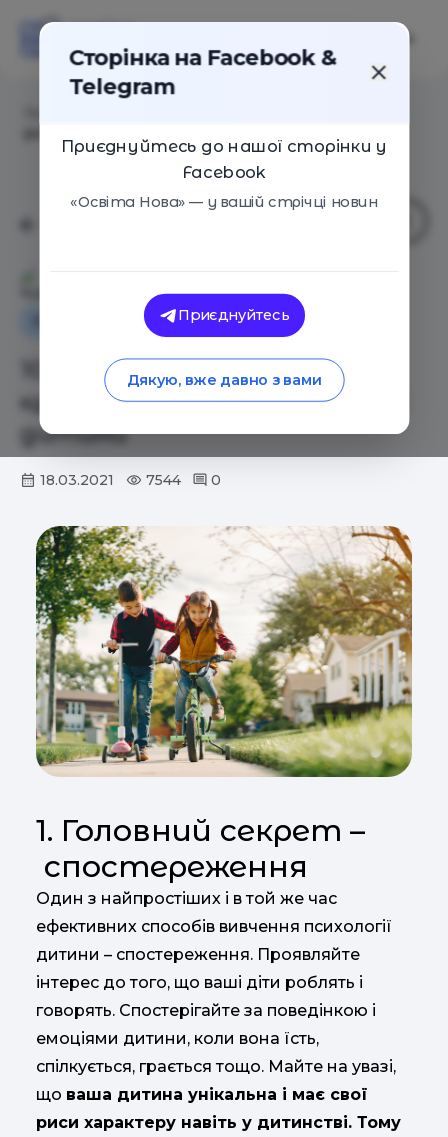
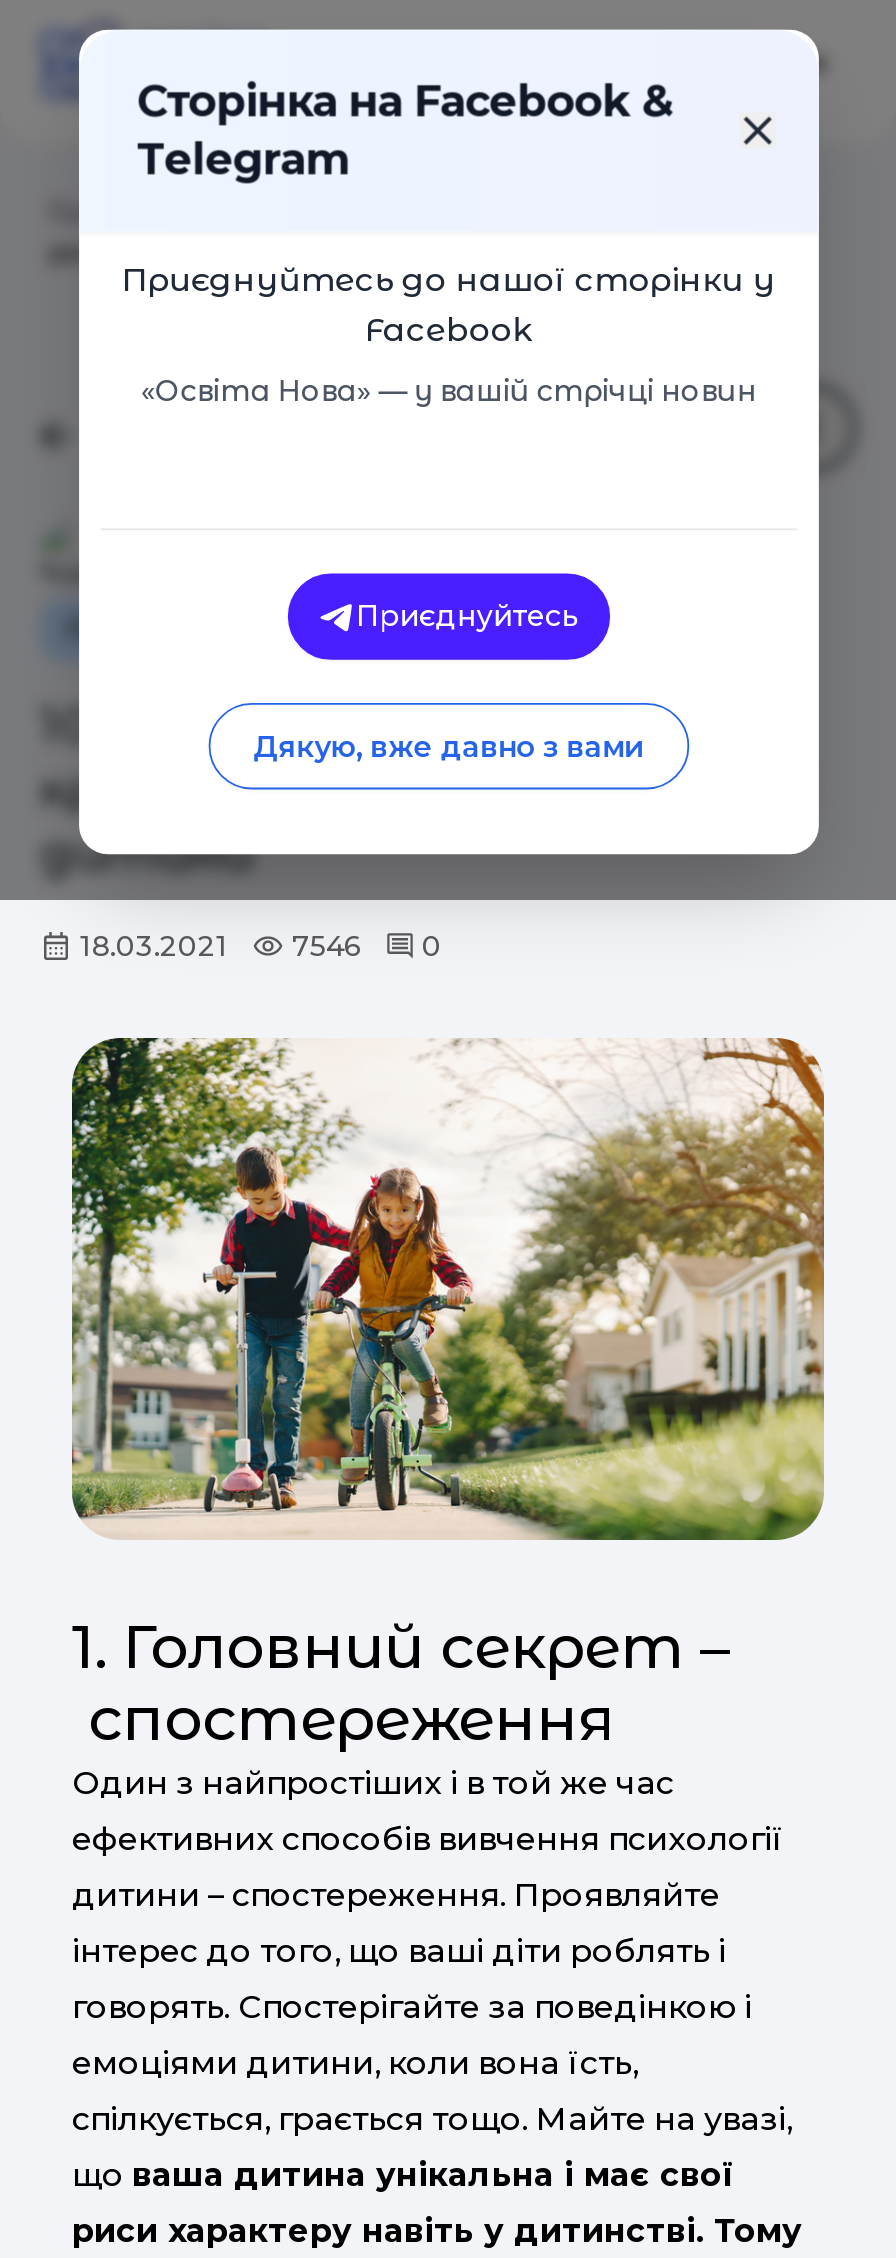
- 18.03.2021 7544 0
+ 18.03.2021 7546 0
